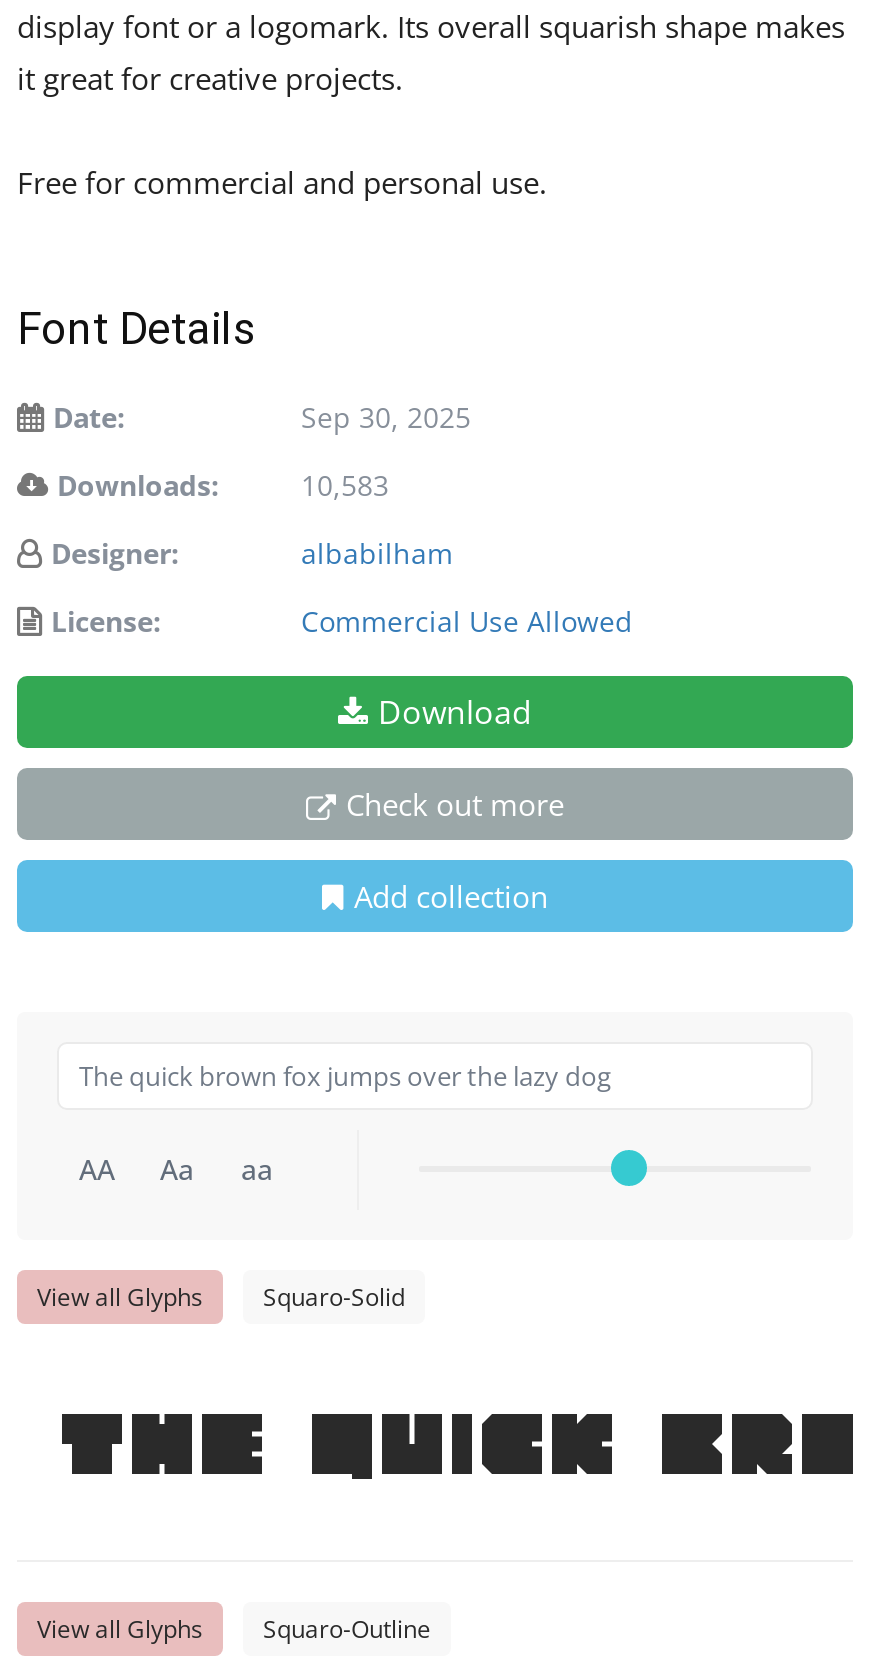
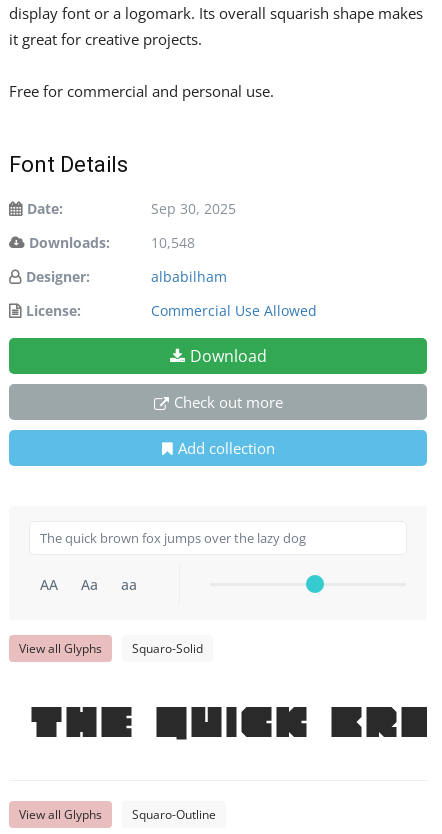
- 10,583
+ 10,548
